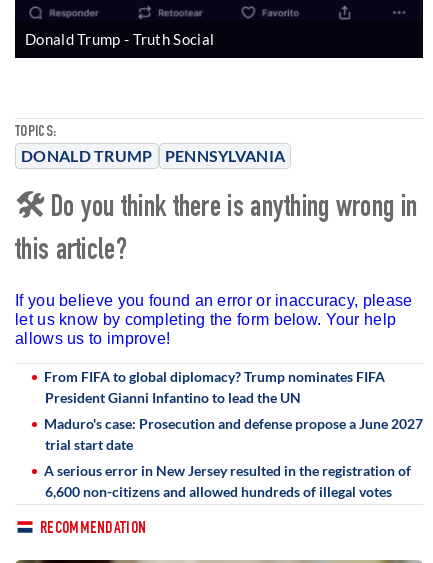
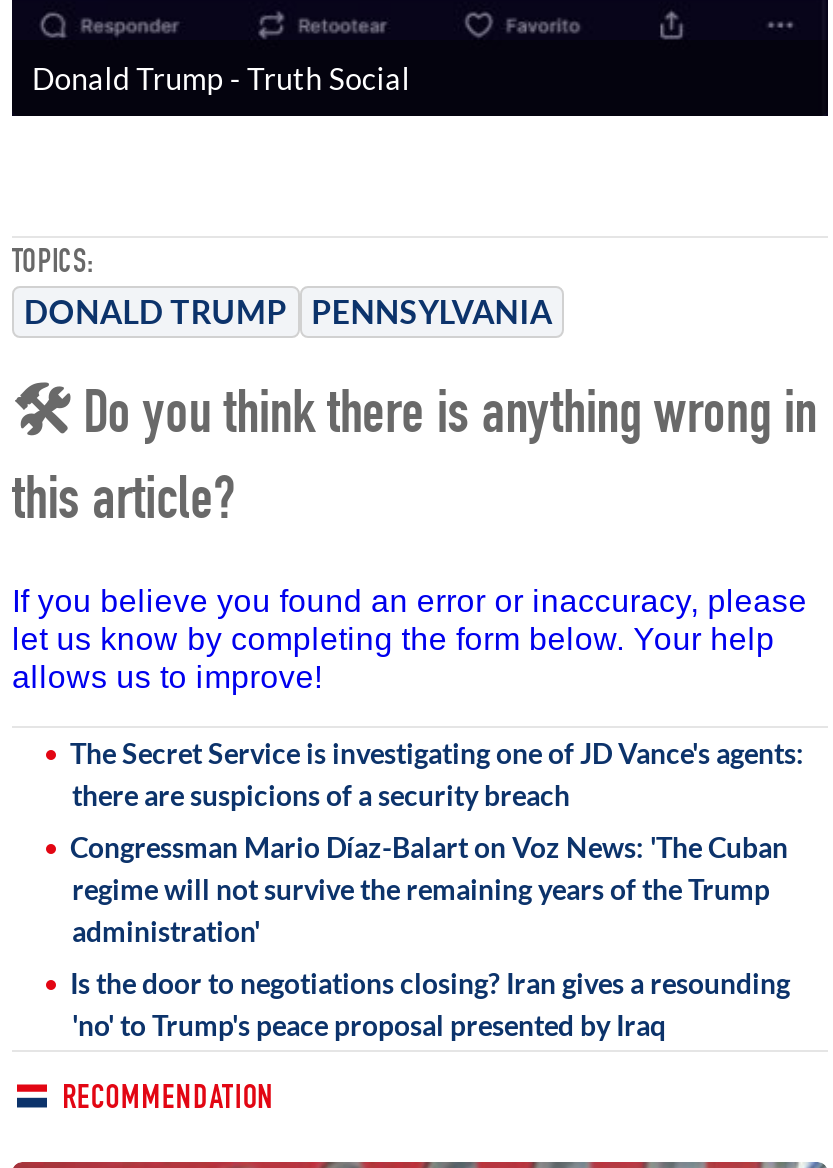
- From FIFA to global diplomacy? Trump nominates FIFA
- President Gianni Infantino to lead the UN
+ The Secret Service is investigating one of JD Vance's agents:
+ there are suspicions of a security breach

- Maduro's case: Prosecution and defense propose a June 2027
- trial start date
+ Congressman Mario Díaz-Balart on Voz News: 'The Cuban
+ regime will not survive the remaining years of the Trump
+ administration'

- A serious error in New Jersey resulted in the registration of
- 6,600 non-citizens and allowed hundreds of illegal votes
+ Is the door to negotiations closing? Iran gives a resounding
+ 'no' to Trump's peace proposal presented by Iraq
